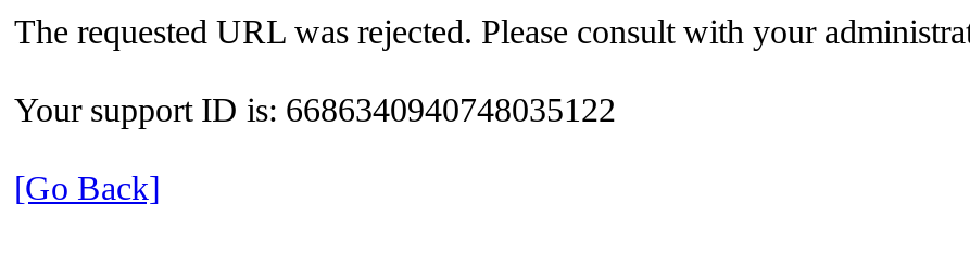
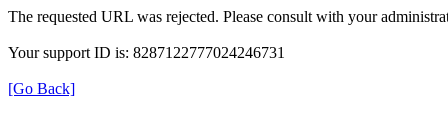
- Your support ID is: 6686340940748035122
+ Your support ID is: 8287122777024246731
